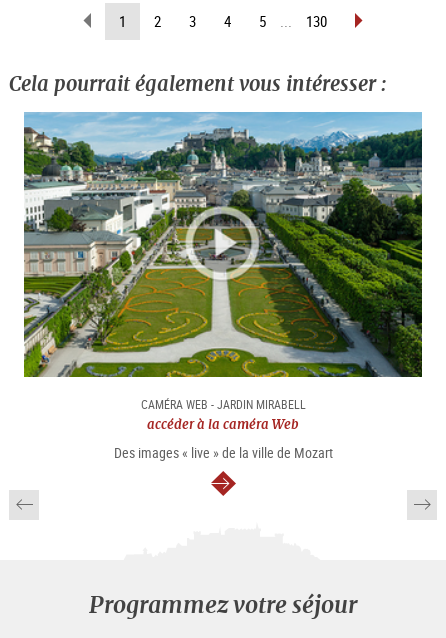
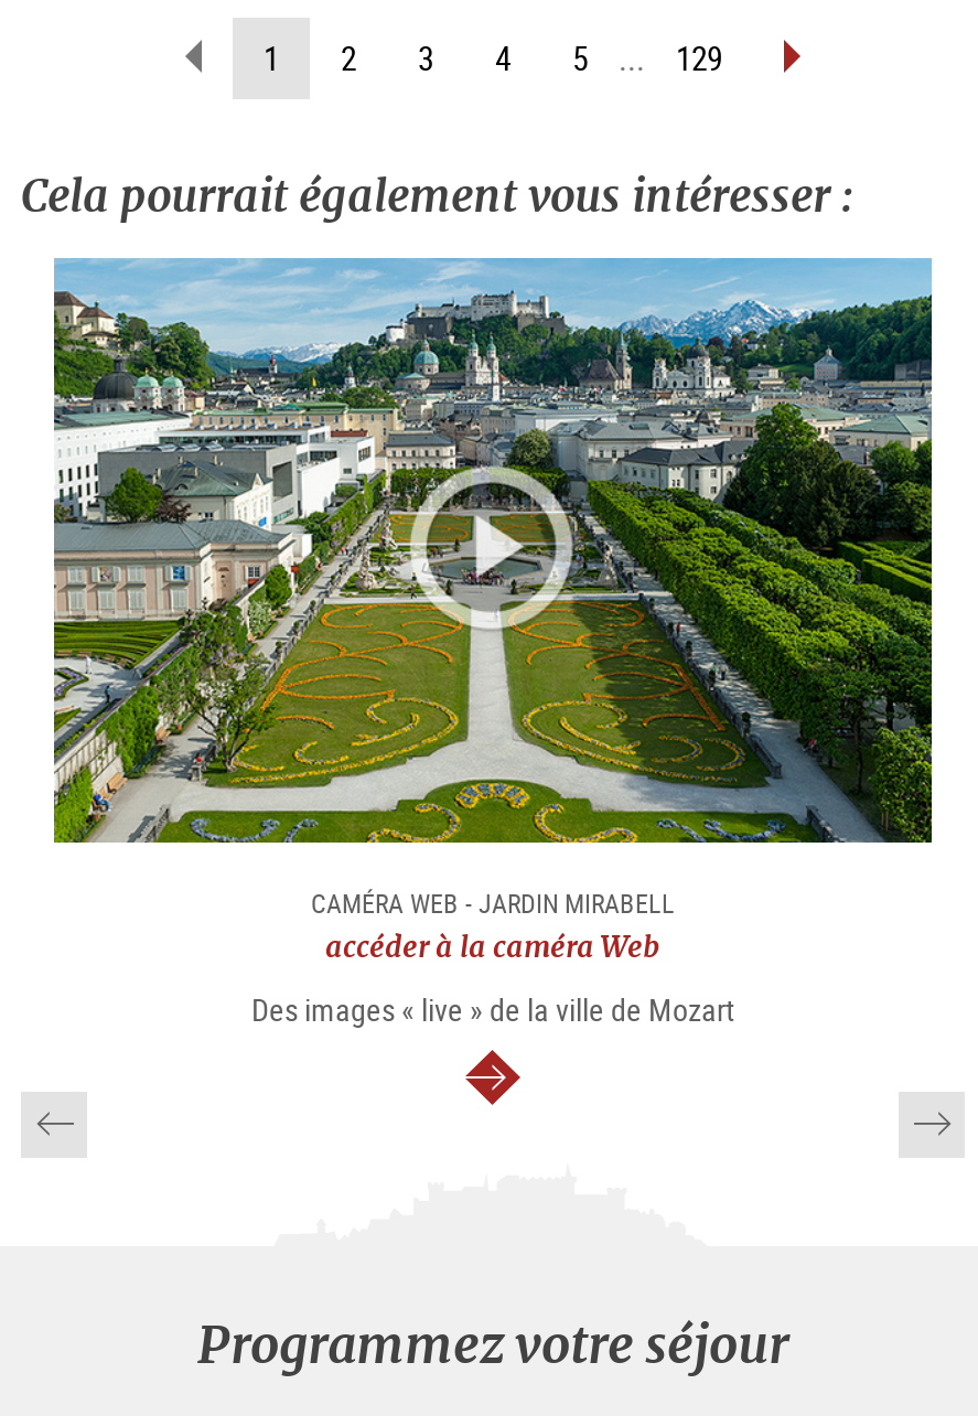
- 130
+ 129
